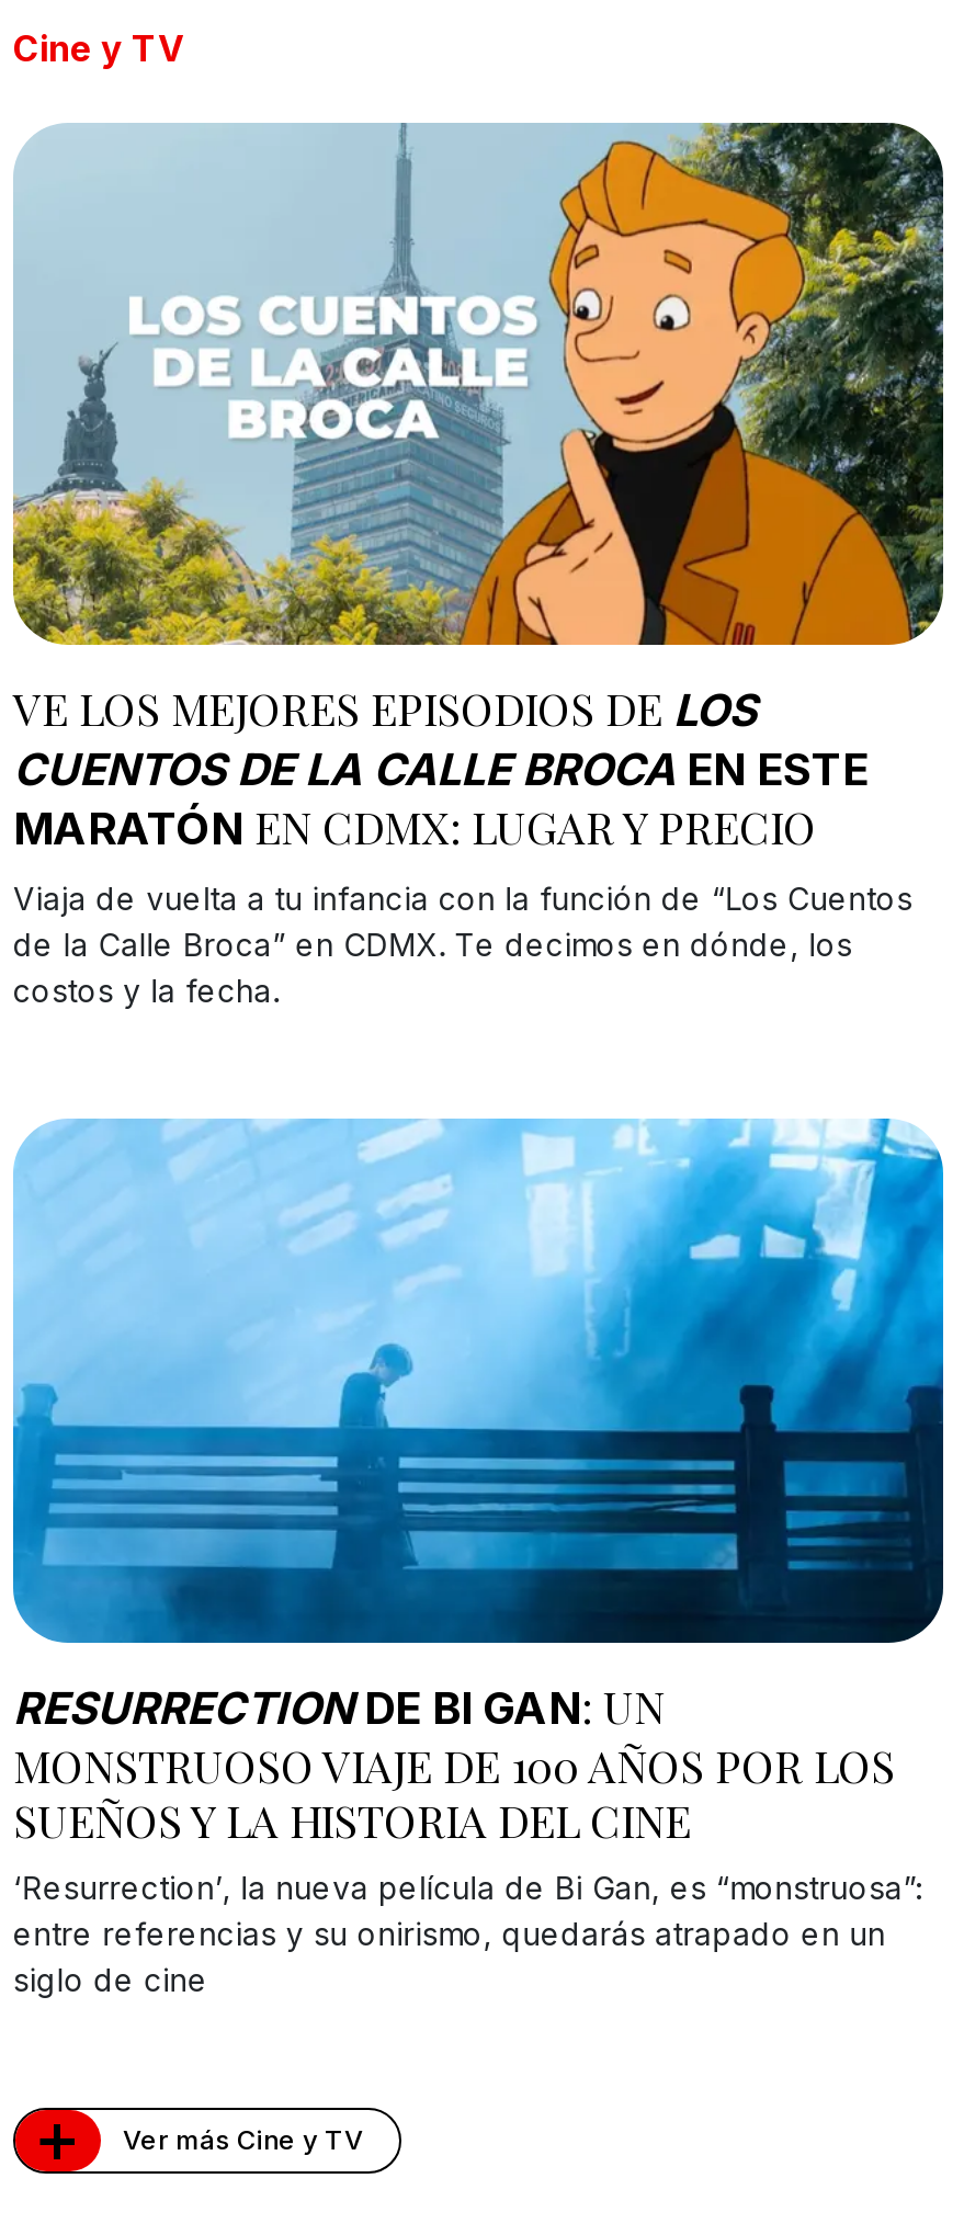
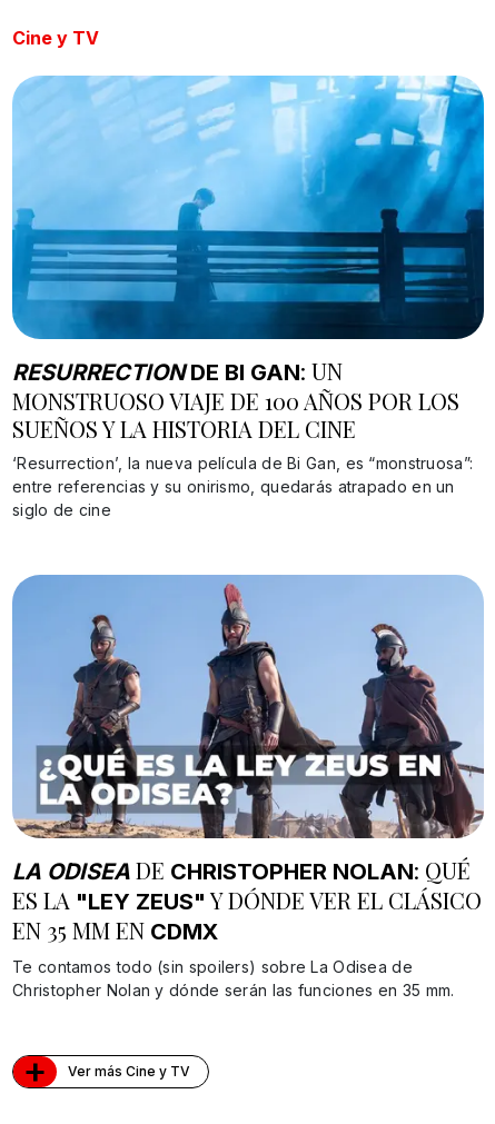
- [image]
- VE LOS MEJORES EPISODIOS DE LOS
- CUENTOS DE LA CALLE BROCA EN ESTE
- MARATÓN EN CDMX: LUGAR Y PRECIO
- Viaja de vuelta a tu infancia con la función de “Los Cuentos
- de la Calle Broca” en CDMX. Te decimos en dónde, los
- costos y la fecha.

moved up: [image] | RESURRECTIONDE BI GAN: UN | MONSTRUOSO VIAJE DE 100 AÑOS POR LOS | SUEÑOS Y LA HISTORIA DEL CINE | ‘Resurrection’, la nueva película de Bi Gan, es “monstruosa”: | entre referencias y su onirismo, quedarás atrapado en un | siglo de cine

+ [image]
+ LA ODISEA DE CHRISTOPHER NOLAN: QUÉ
+ ES LA "LEY ZEUS" Y DÓNDE VER EL CLÁSICO
+ EN 35 MM EN CDMX
+ Te contamos todo (sin spoilers) sobre La Odisea de
+ Christopher Nolan y dónde serán las funciones en 35 mm.
